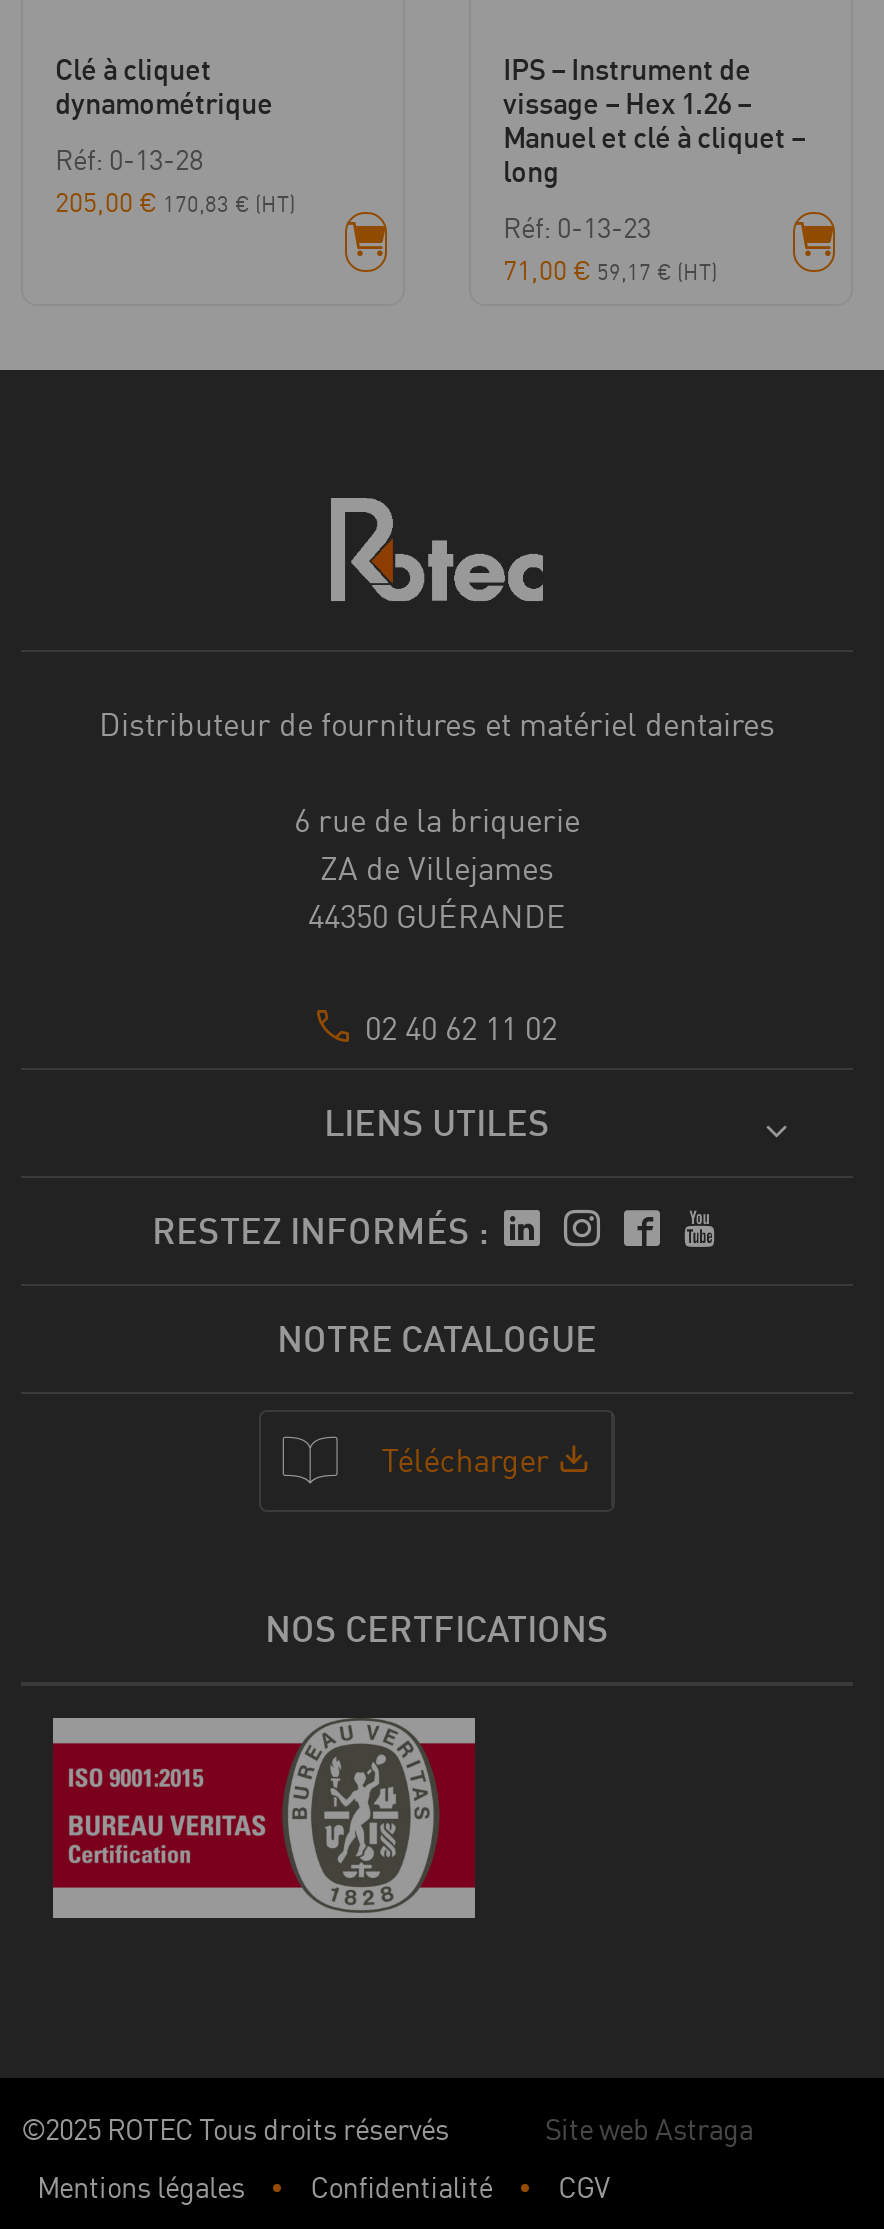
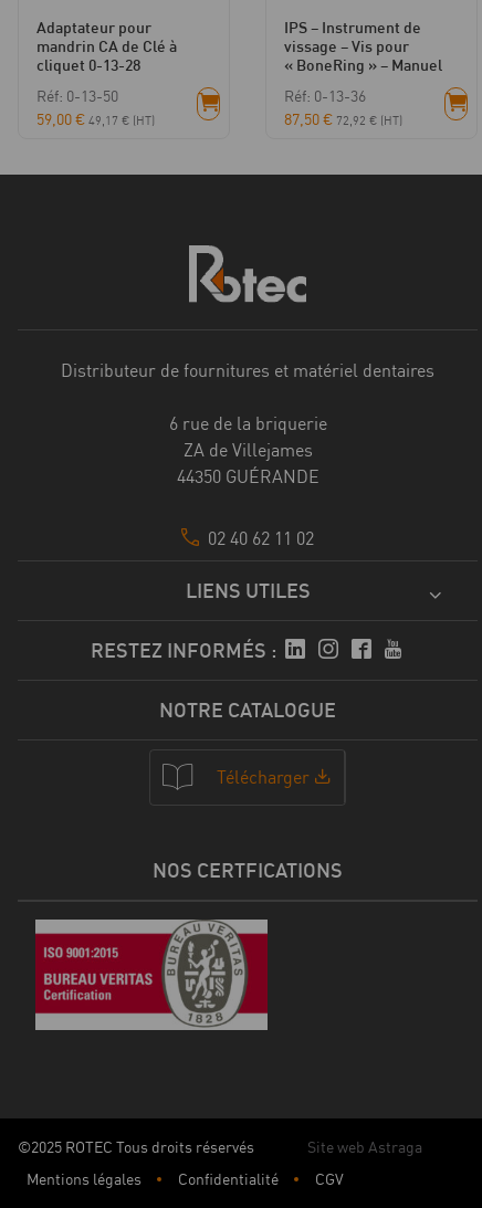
- Clé à cliquet
- dynamométrique
+ Adaptateur pour
+ mandrin CA de Clé à
+ cliquet 0-13-28

- vissage – Hex 1.26 –
- Manuel et clé à cliquet –
- long
+ vissage – Vis pour
+ « BoneRing » – Manuel

- Réf: 0-13-28
- 205,00 € 170,83 €(HT)
+ Réf: 0-13-50
+ 59,00 € 49,17 €(HT)

- Réf: 0-13-23
- 71,00 € 59,17 €(HT)
+ Réf: 0-13-36
+ 87,50 € 72,92 €(HT)
